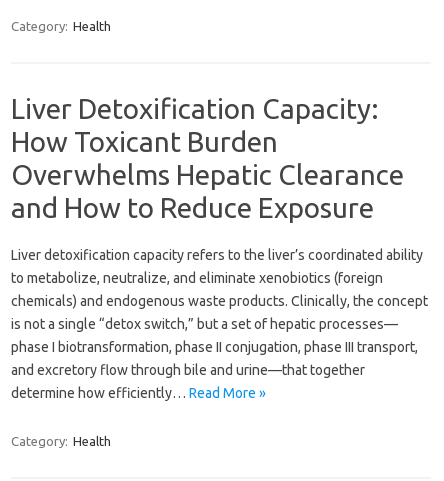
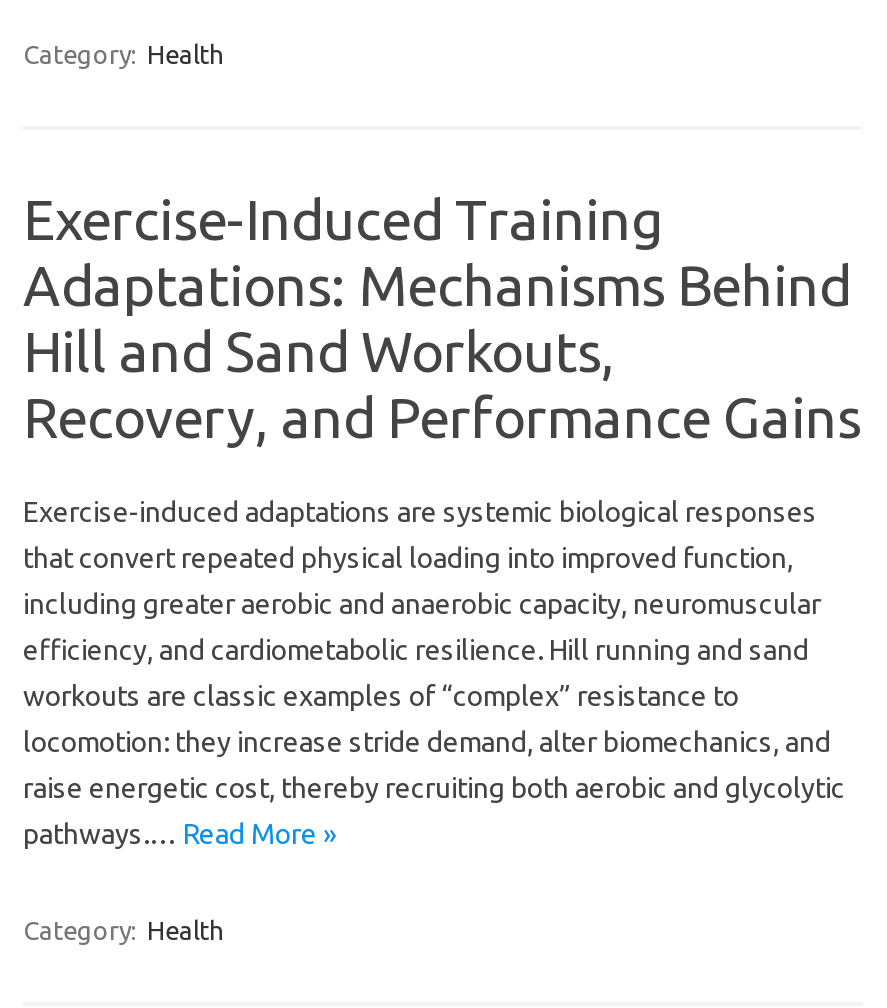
- Liver Detoxification Capacity:
- How Toxicant Burden
- Overwhelms Hepatic Clearance
- and How to Reduce Exposure
+ Exercise-Induced Training
+ Adaptations: Mechanisms Behind
+ Hill and Sand Workouts,
+ Recovery, and Performance Gains

- Liver detoxification capacity refers to the liver’s coordinated ability
- to metabolize, neutralize, and eliminate xenobiotics (foreign
- chemicals) and endogenous waste products. Clinically, the concept
- is not a single “detox switch,” but a set of hepatic processes—
- phase I biotransformation, phase II conjugation, phase III transport,
- and excretory flow through bile and urine—that together
- determine how efficiently… Read More »
+ Exercise-induced adaptations are systemic biological responses
+ that convert repeated physical loading into improved function,
+ including greater aerobic and anaerobic capacity, neuromuscular
+ efficiency, and cardiometabolic resilience. Hill running and sand
+ workouts are classic examples of “complex” resistance to
+ locomotion: they increase stride demand, alter biomechanics, and
+ raise energetic cost, thereby recruiting both aerobic and glycolytic
+ pathways.… Read More »
